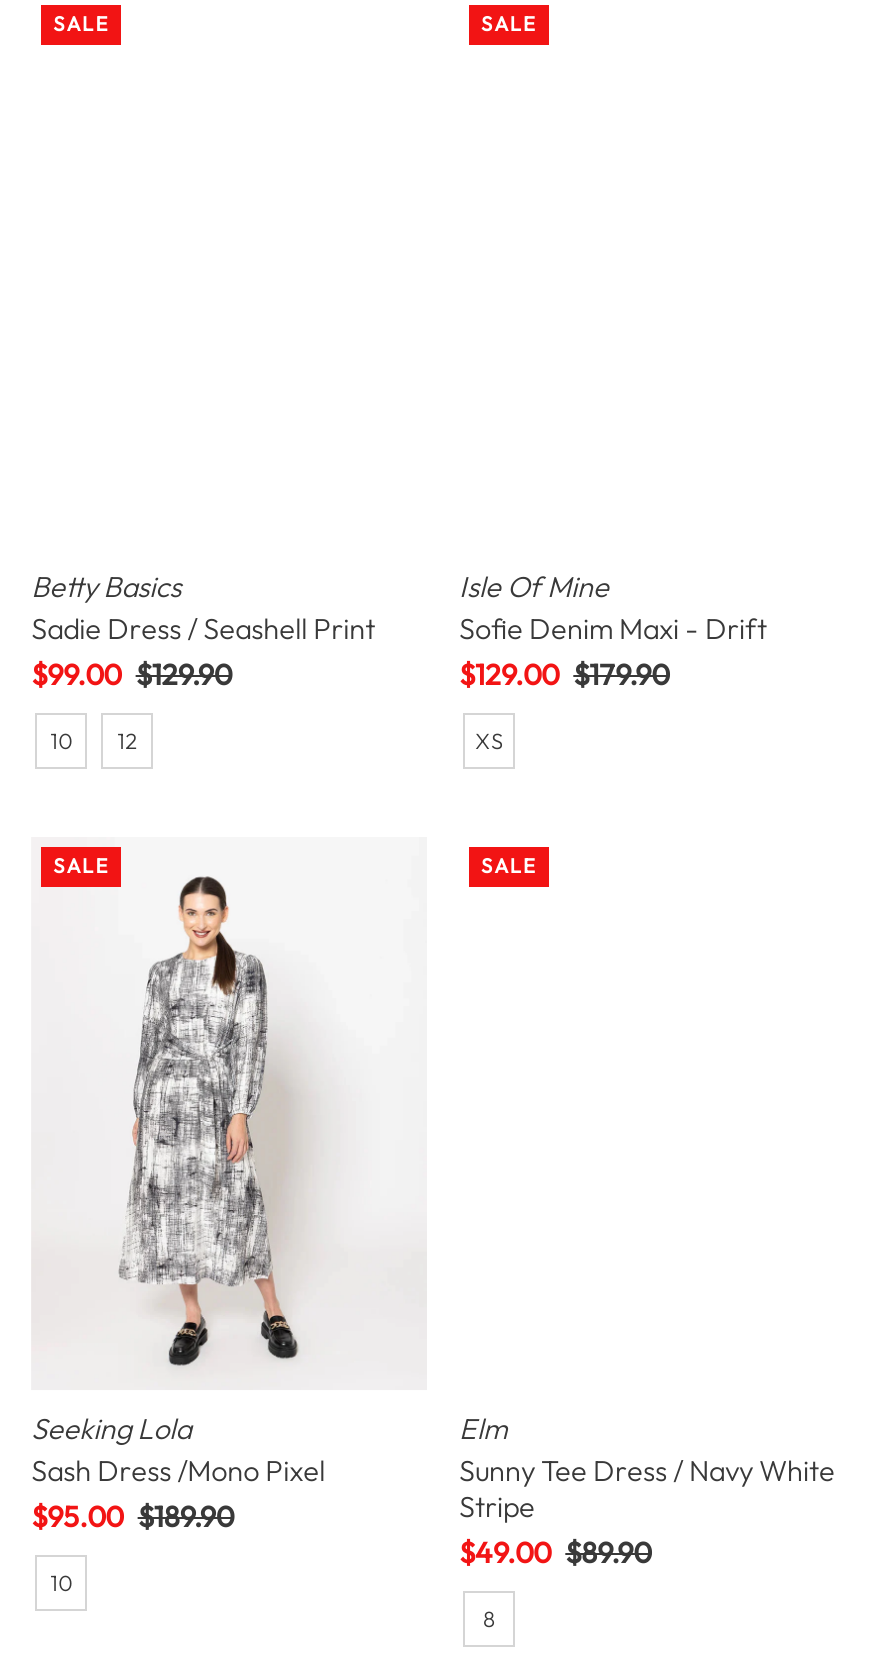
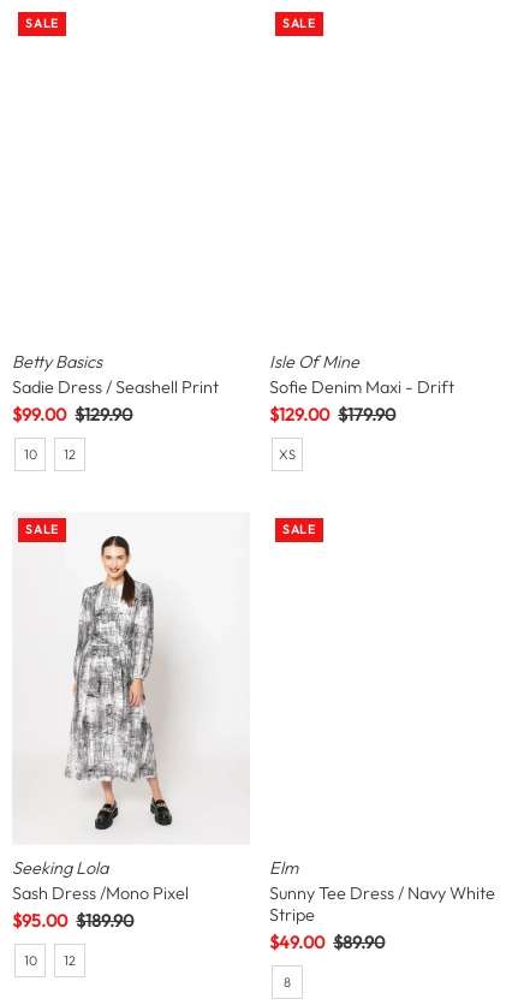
+ 12
